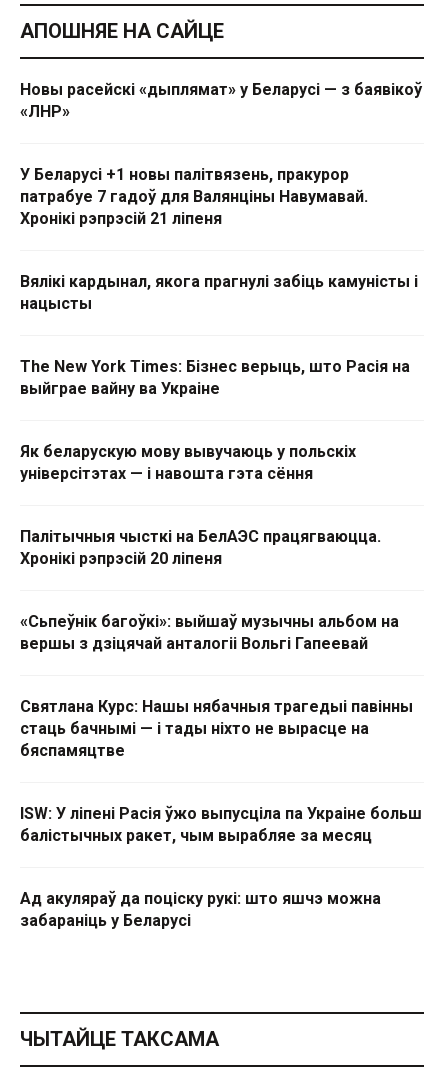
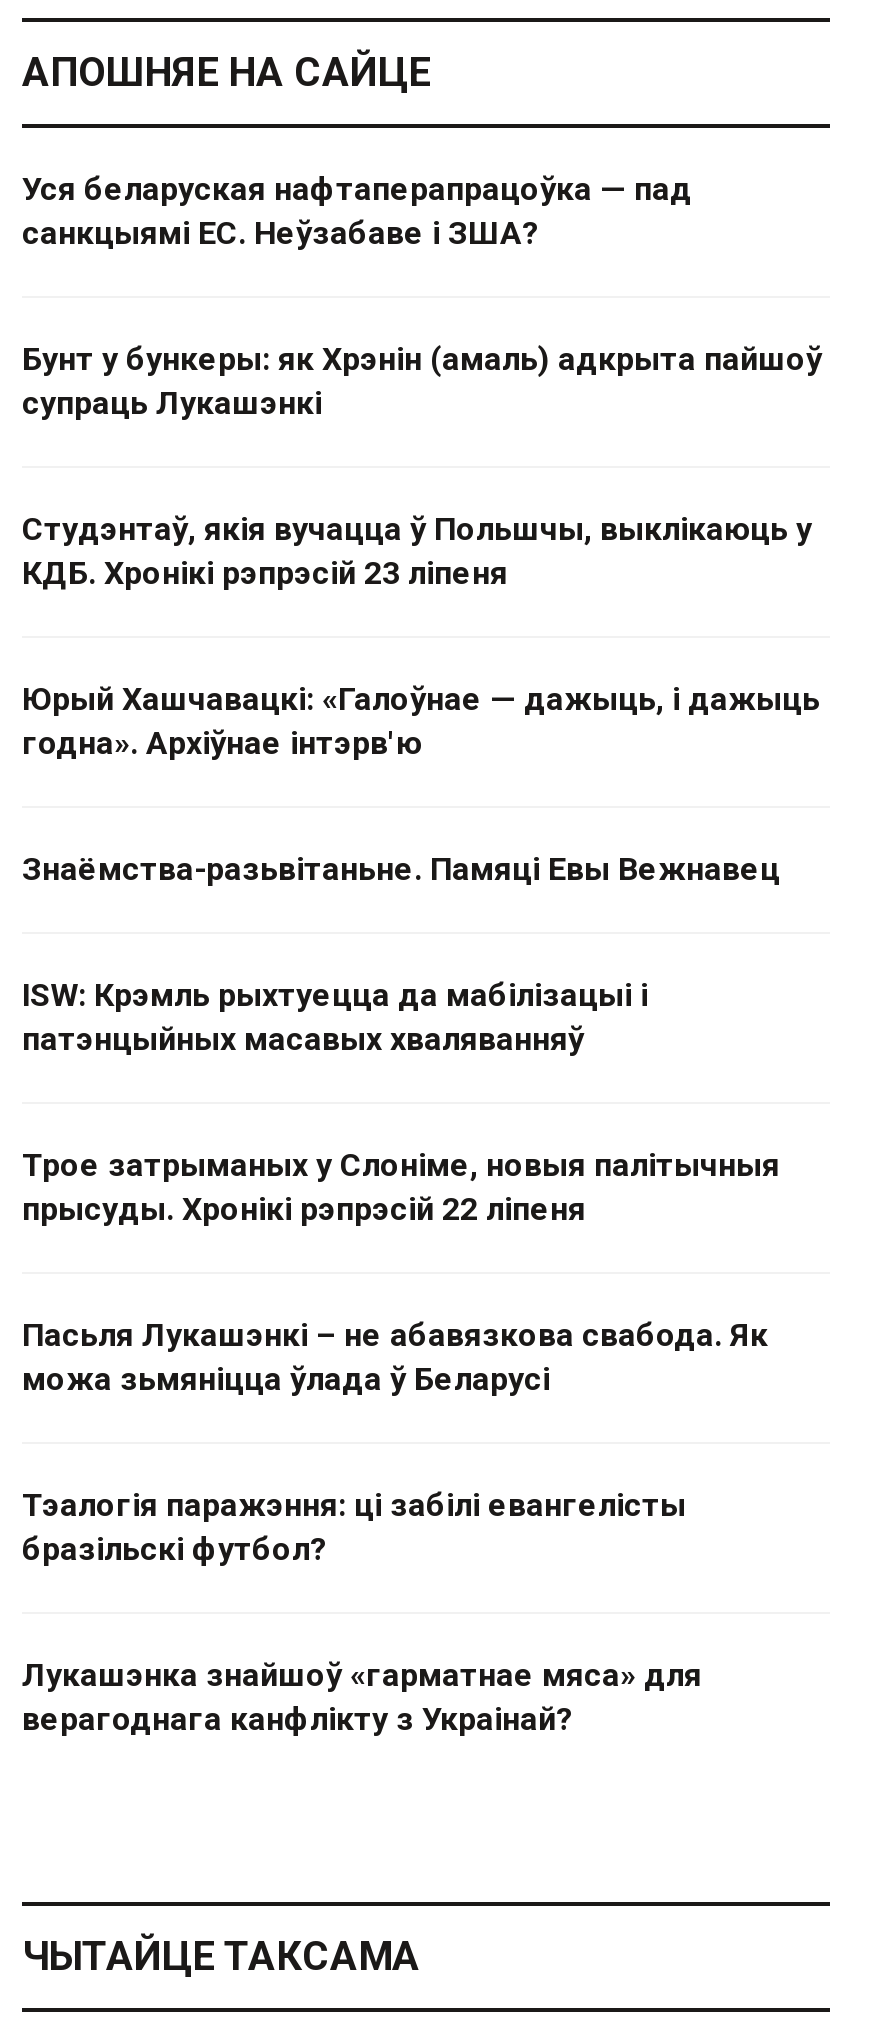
- Новы расейскі «дыплямат» у Беларусі — з баявікоў
- «ЛНР»
+ Уся беларуская нафтаперапрацоўка — пад
+ санкцыямі ЕС. Неўзабаве і ЗША?

- У Беларусі +1 новы палітвязень, пракурор
- патрабуе 7 гадоў для Валянціны Навумавай.
- Хронікі рэпрэсій 21 ліпеня
+ Бунт у бункеры: як Хрэнін (амаль) адкрыта пайшоў
+ супраць Лукашэнкі

- Вялікі кардынал, якога прагнулі забіць камуністы і
- нацысты
+ Студэнтаў, якія вучацца ў Польшчы, выклікаюць у
+ КДБ. Хронікі рэпрэсій 23 ліпеня

- The New York Times: Бізнес верыць, што Расія на
- выйграе вайну ва Украіне
+ Юрый Хашчавацкі: «Галоўнае — дажыць, і дажыць
+ годна». Архіўнае інтэрв'ю

- Як беларускую мову вывучаюць у польскіх
- універсітэтах — і навошта гэта сёння
+ Знаёмства-разьвітаньне. Памяці Евы Вежнавец

- Палітычныя чысткі на БелАЭС працягваюцца.
- Хронікі рэпрэсій 20 ліпеня
+ ISW: Крэмль рыхтуецца да мабілізацыі і
+ патэнцыйных масавых хваляванняў

- «Сьпеўнік багоўкі»: выйшаў музычны альбом на
- вершы з дзіцячай анталогіі Вольгі Гапеевай
+ Трое затрыманых у Слоніме, новыя палітычныя
+ прысуды. Хронікі рэпрэсій 22 ліпеня

- Святлана Курс: Нашы нябачныя трагедыі павінны
- стаць бачнымі — і тады ніхто не вырасце на
- бяспамяцтве
+ Пасьля Лукашэнкі – не абавязкова свабода. Як
+ можа зьмяніцца ўлада ў Беларусі

- ISW: У ліпені Расія ўжо выпусціла па Украіне больш
- балістычных ракет, чым вырабляе за месяц
+ Тэалогія паражэння: ці забілі евангелісты
+ бразільскі футбол?

- Ад акуляраў да поціску рукі: што яшчэ можна
- забараніць у Беларусі
+ Лукашэнка знайшоў «гарматнае мяса» для
+ верагоднага канфлікту з Украінай?
